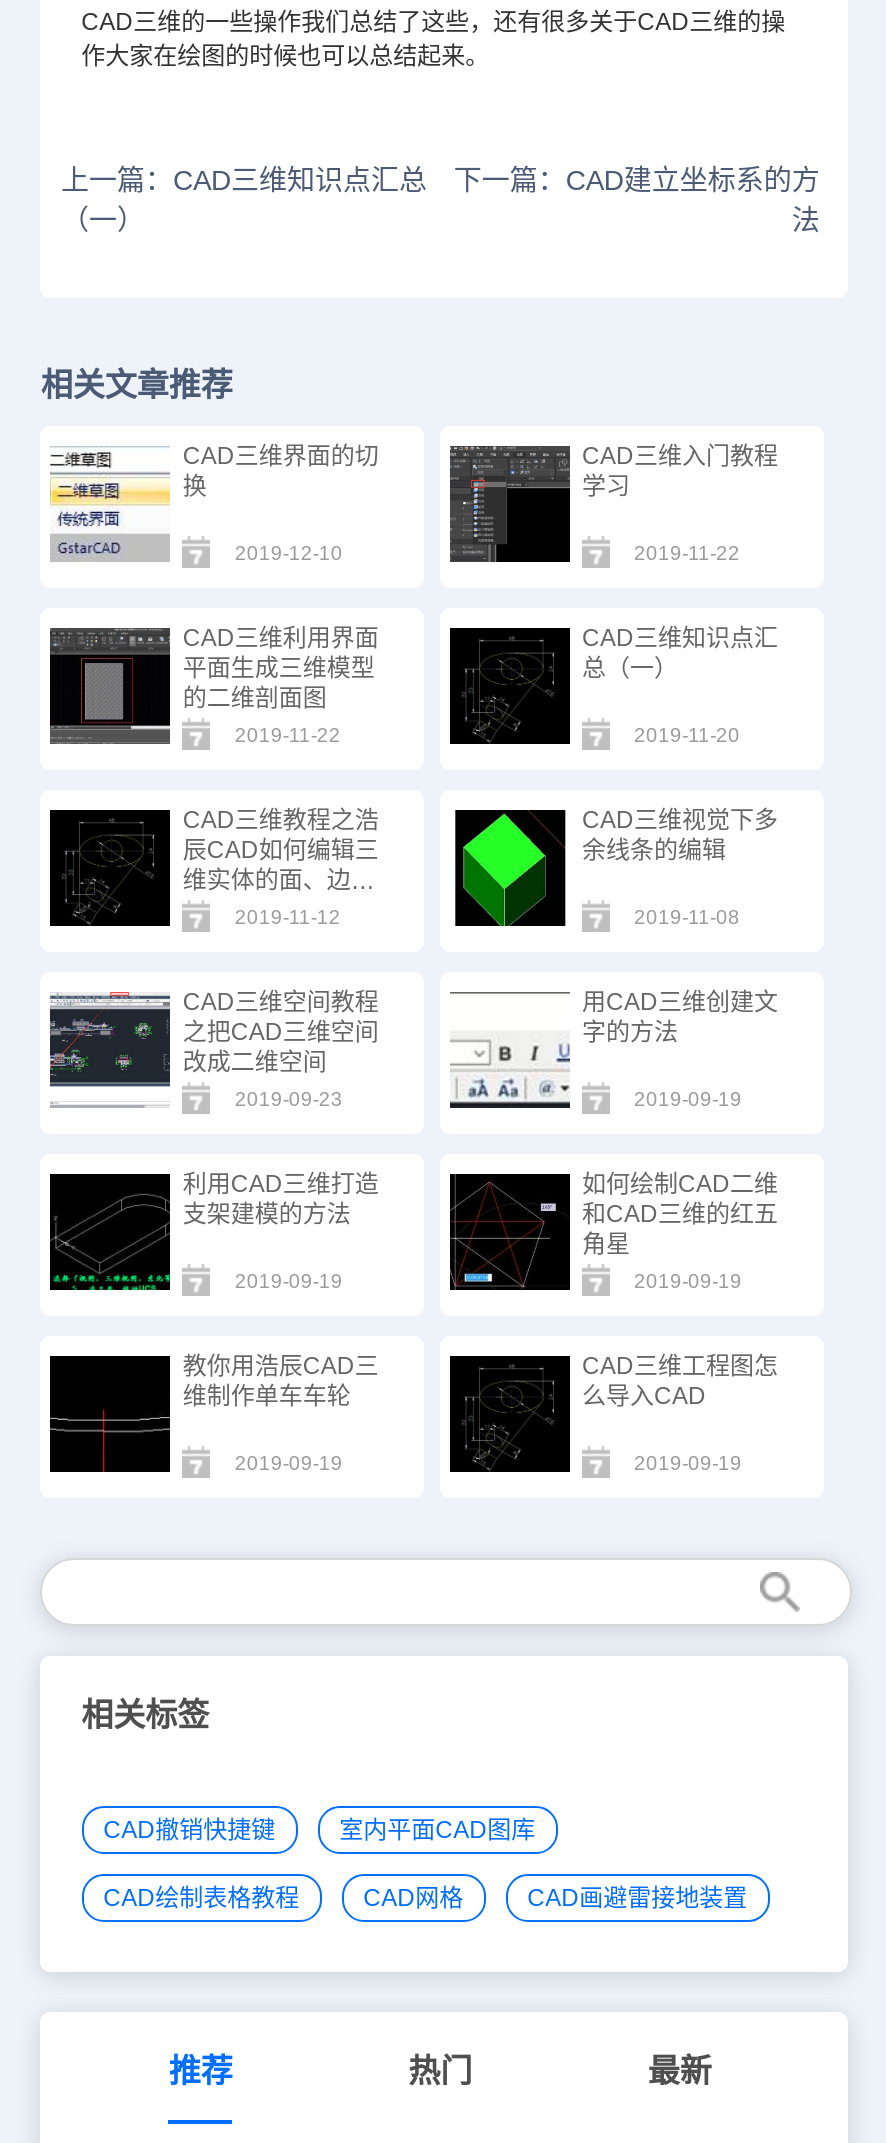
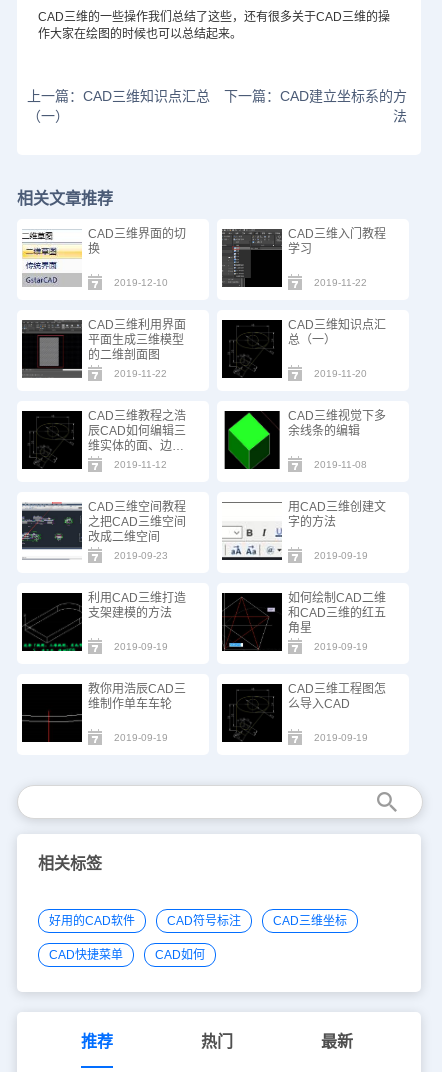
- CAD撤销快捷键
- 室内平面CAD图库
+ 好用的CAD软件
+ CAD符号标注
+ CAD三维坐标

- CAD绘制表格教程
- CAD网格
- CAD画避雷接地装置
+ CAD快捷菜单
+ CAD如何
